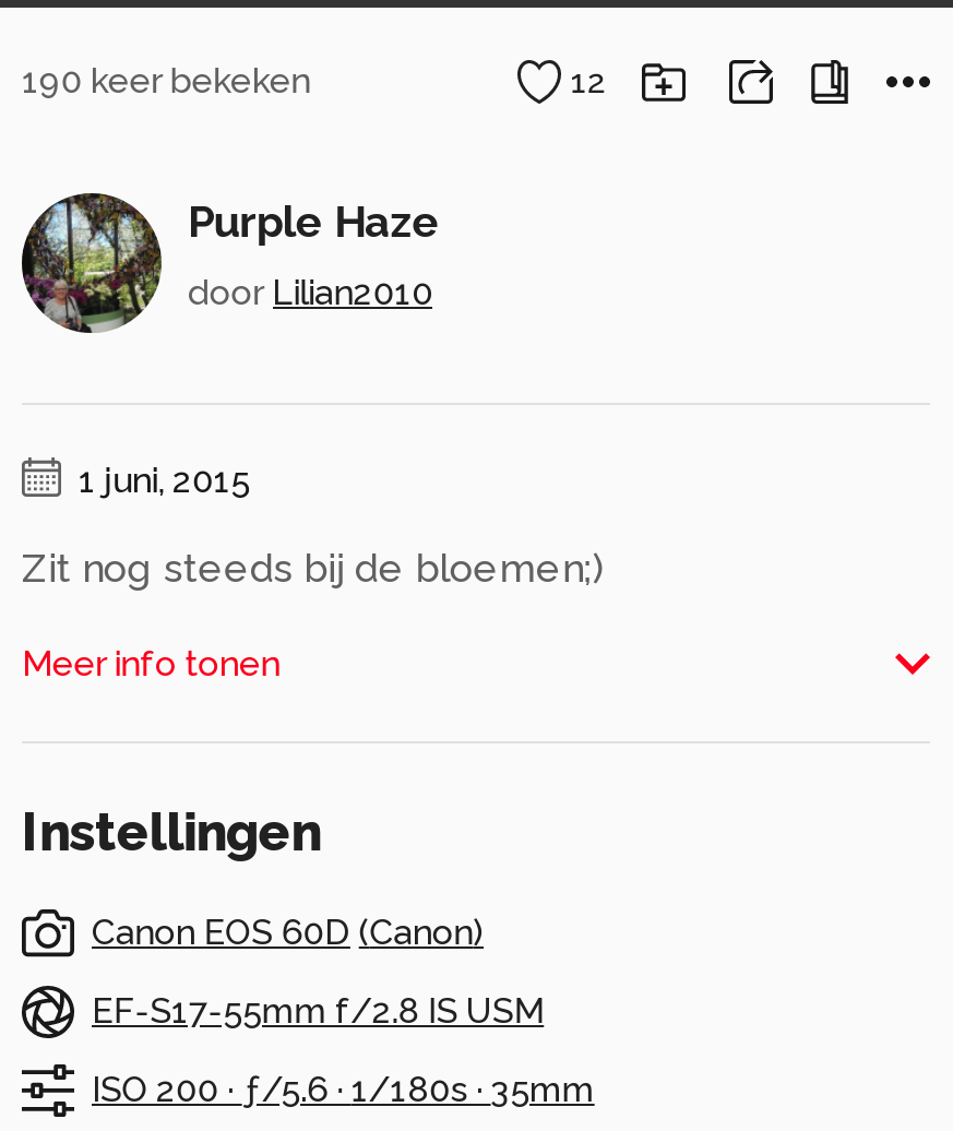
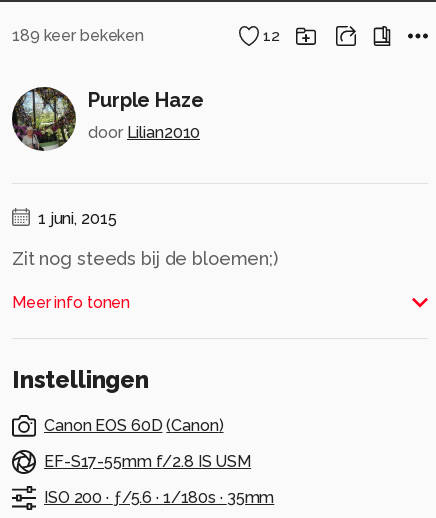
- 190 keer bekeken
+ 189 keer bekeken
